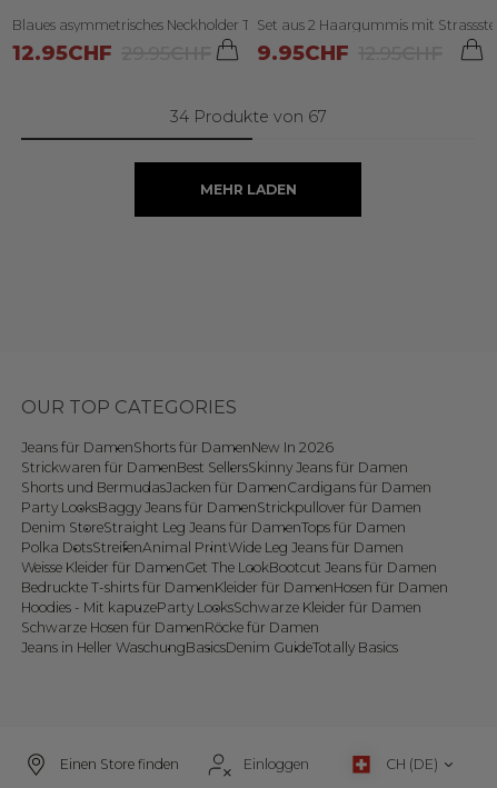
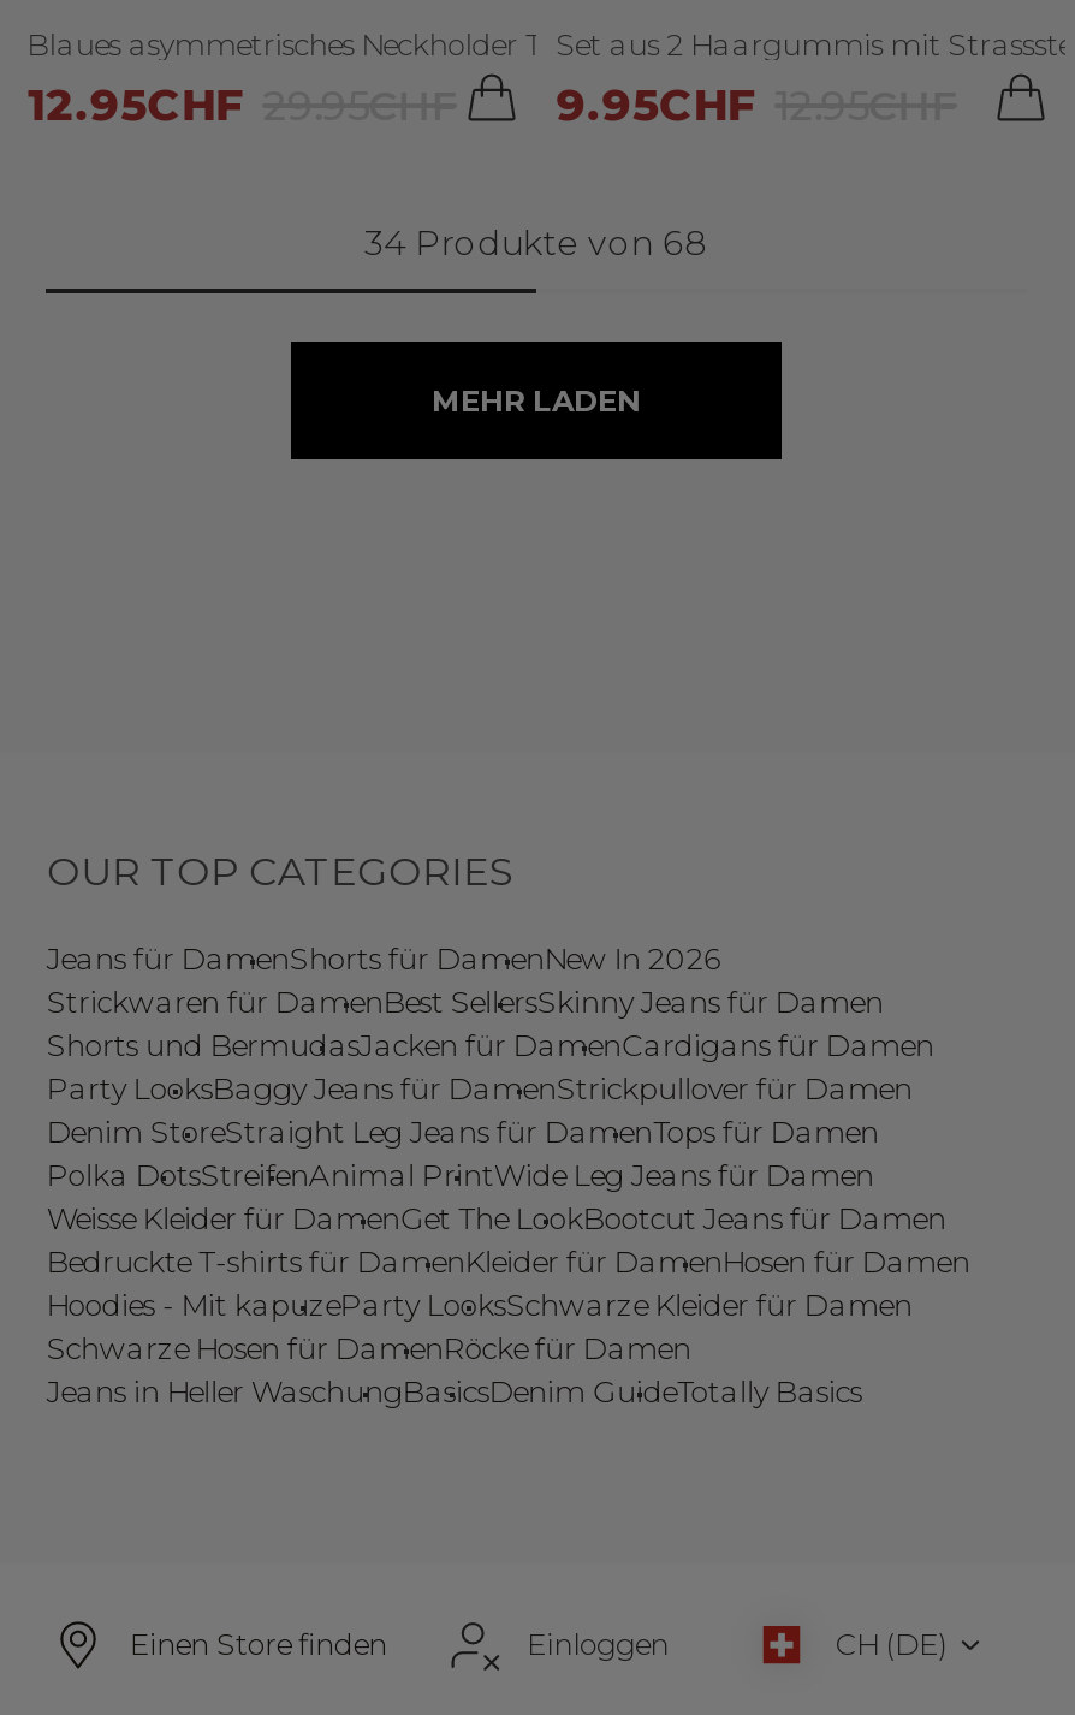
- 34 Produkte von 67
+ 34 Produkte von 68
